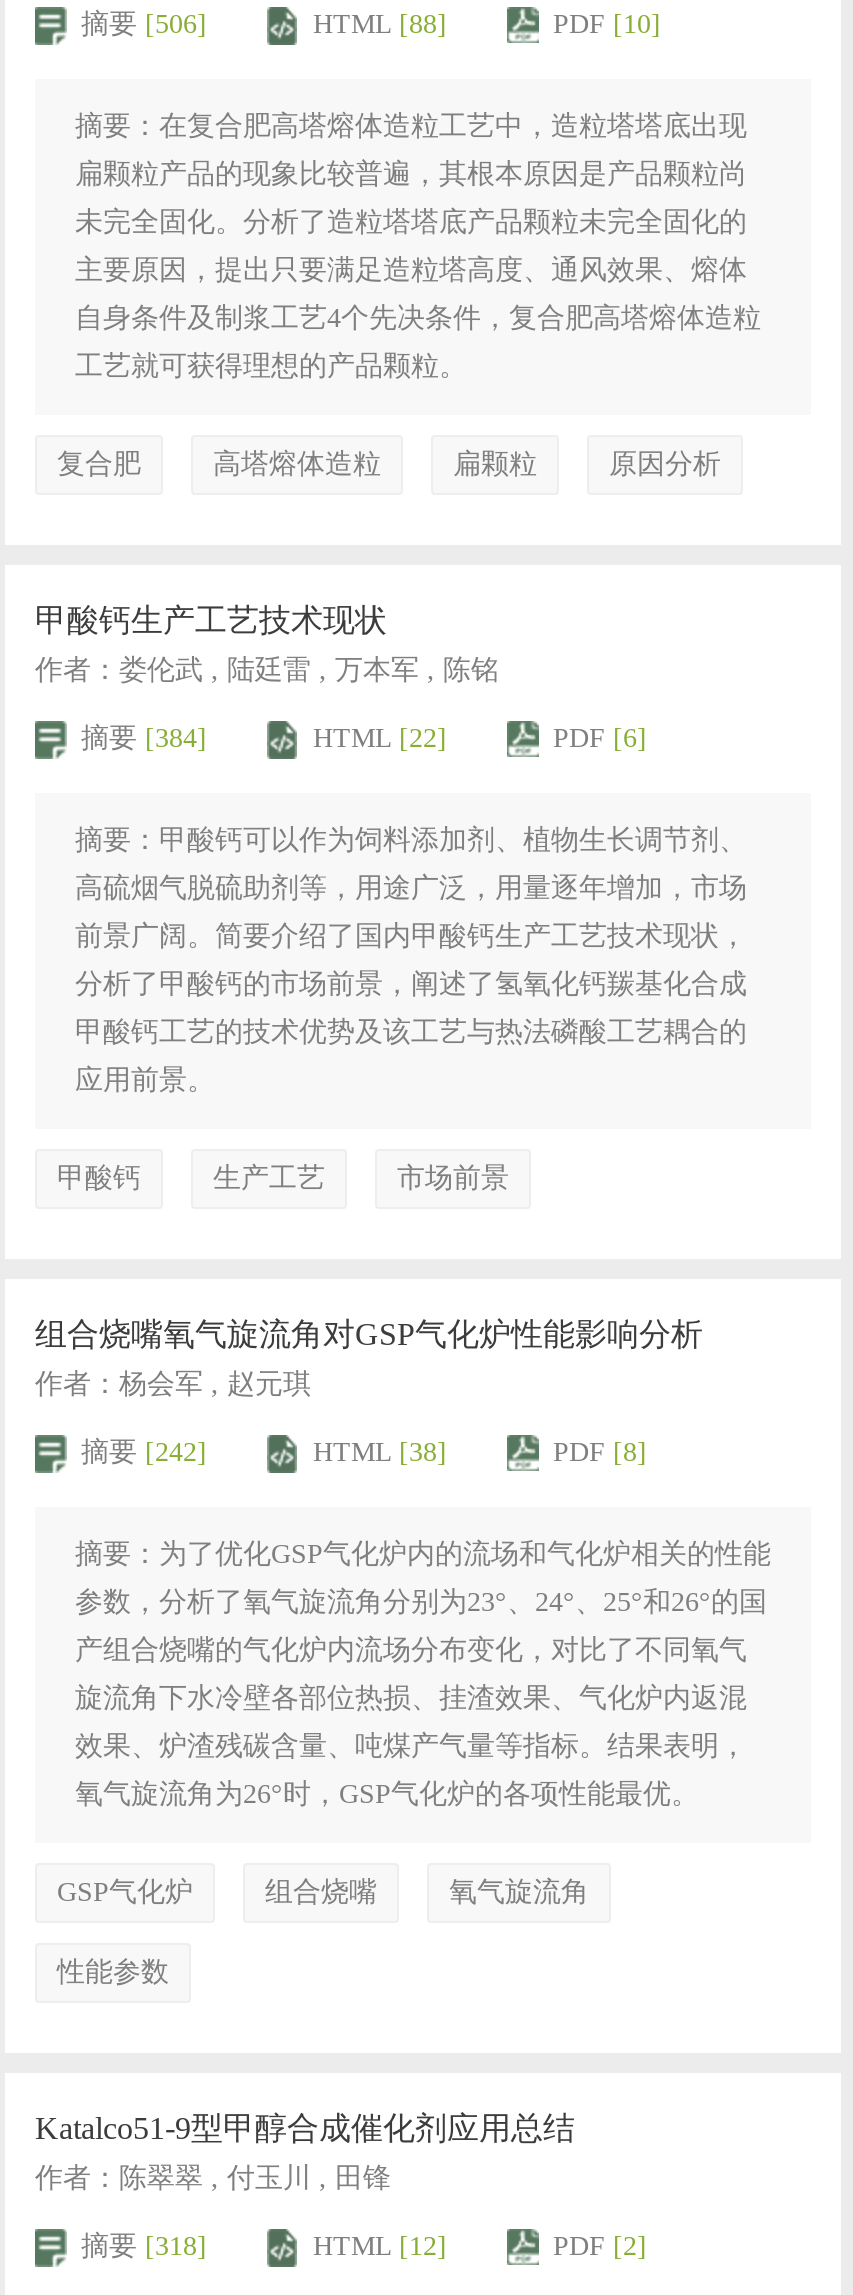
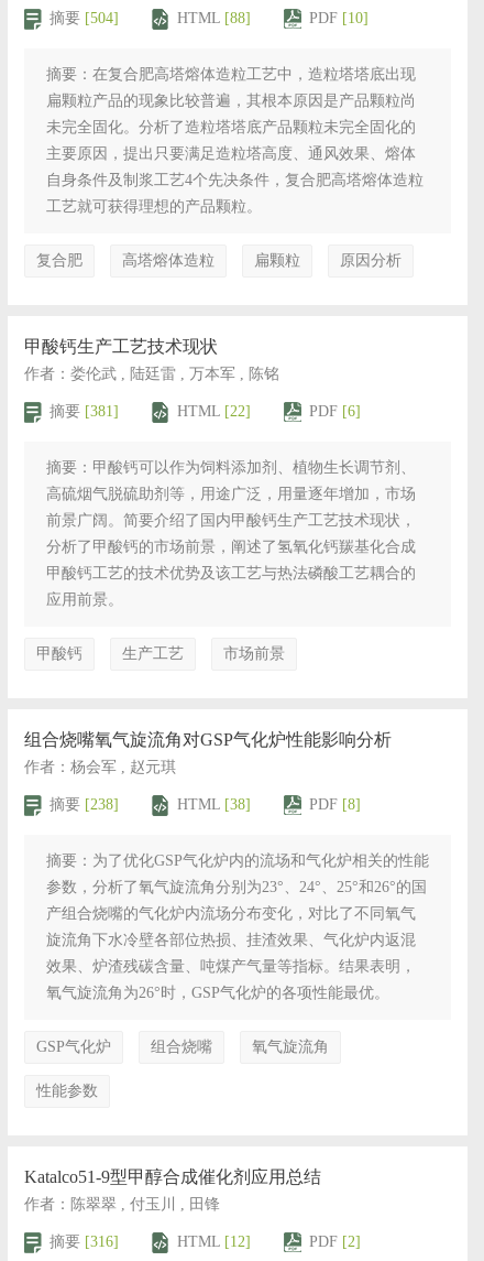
- 摘要[506]
+ 摘要[504]

- 摘要[384]
+ 摘要[381]

- 摘要[242]
+ 摘要[238]

- 摘要[318]
+ 摘要[316]
